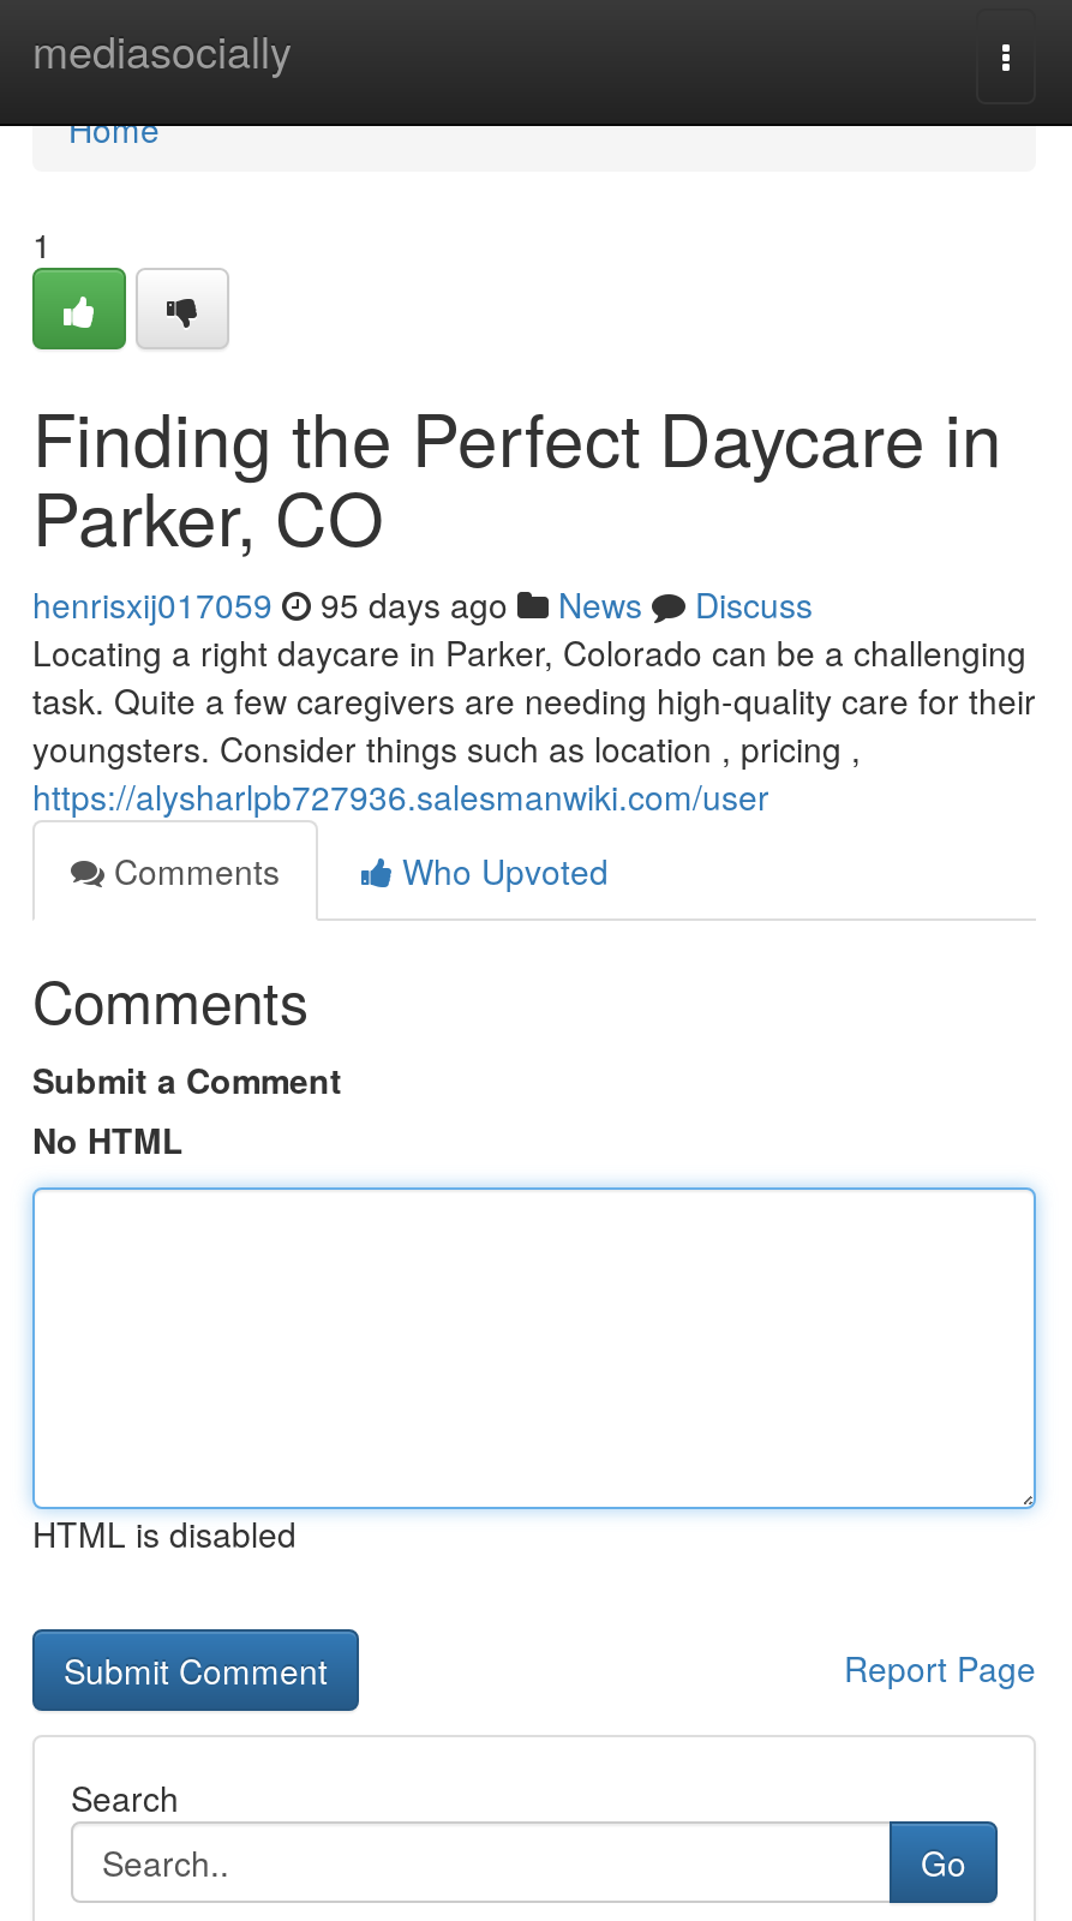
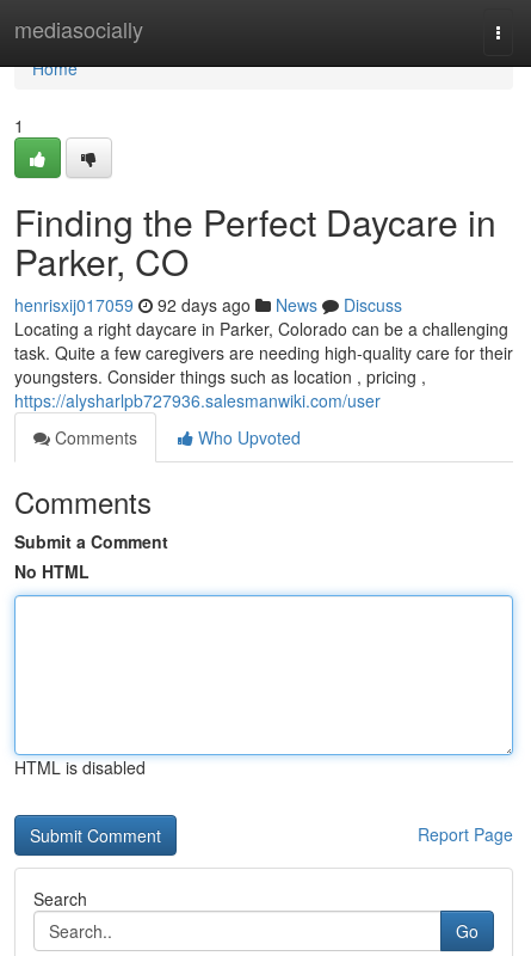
- henrisxij017059 95 days ago News Discuss
+ henrisxij017059 92 days ago News Discuss
